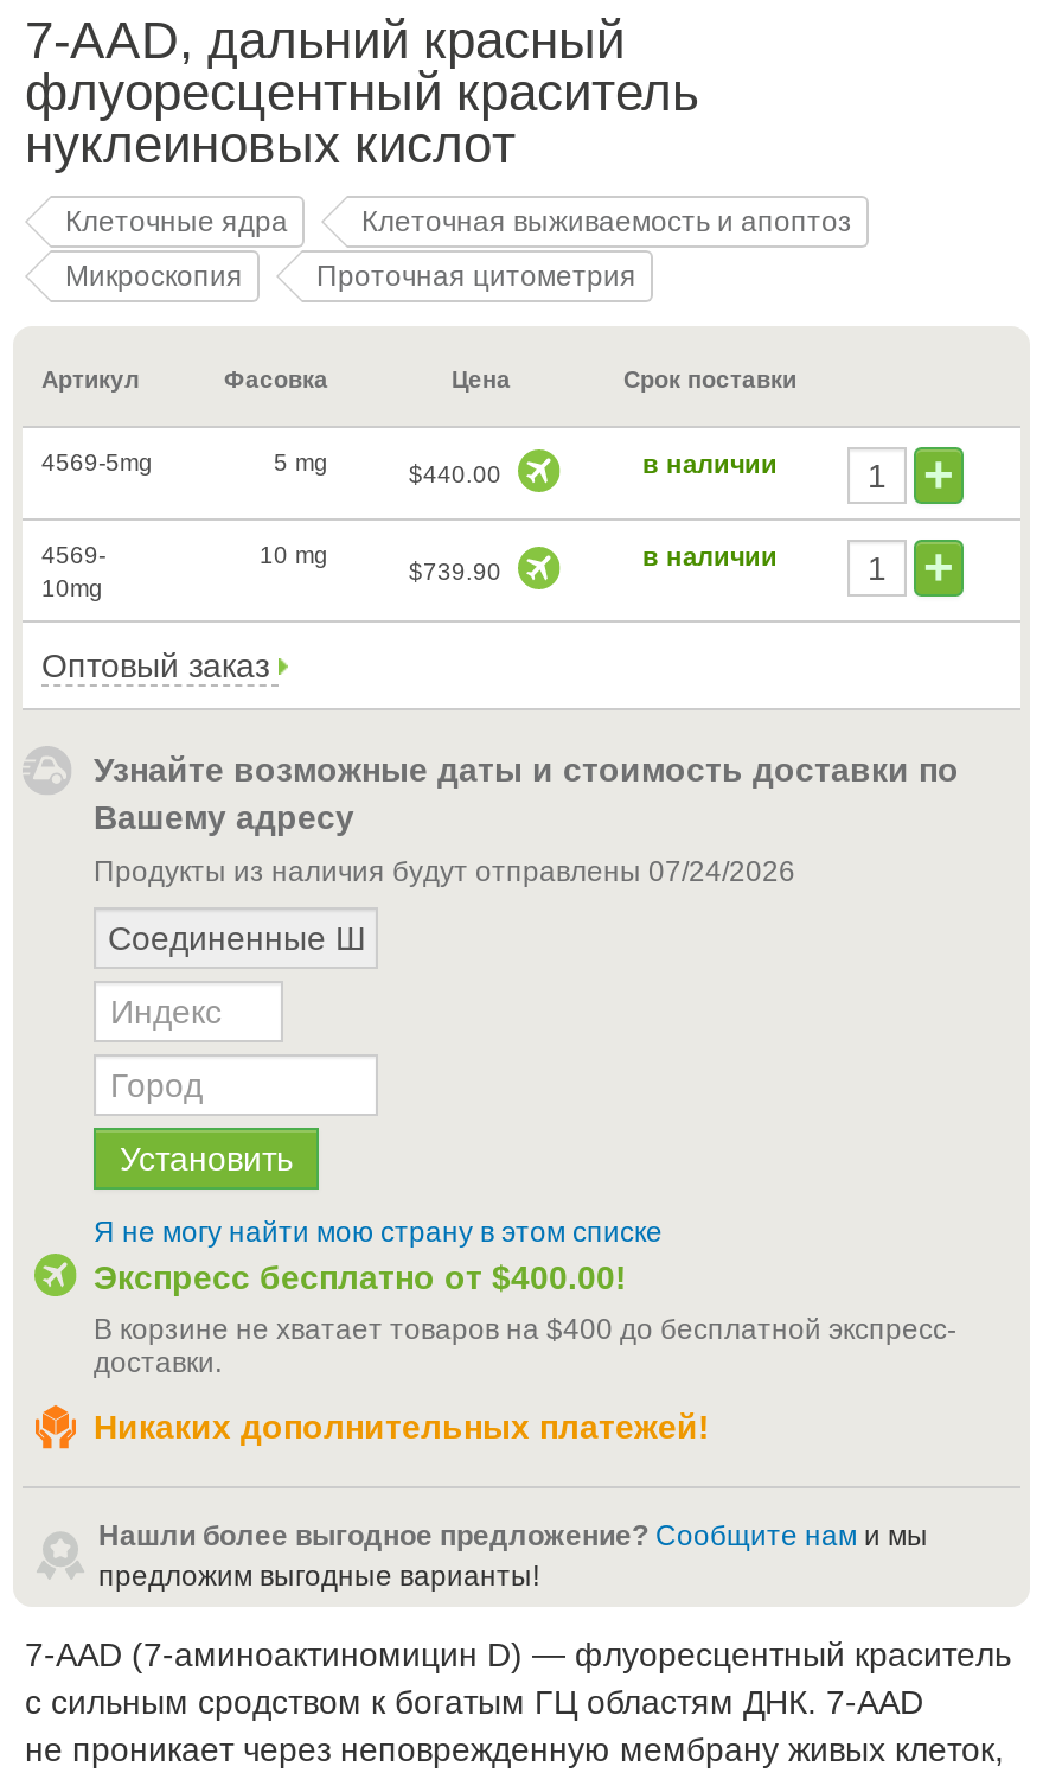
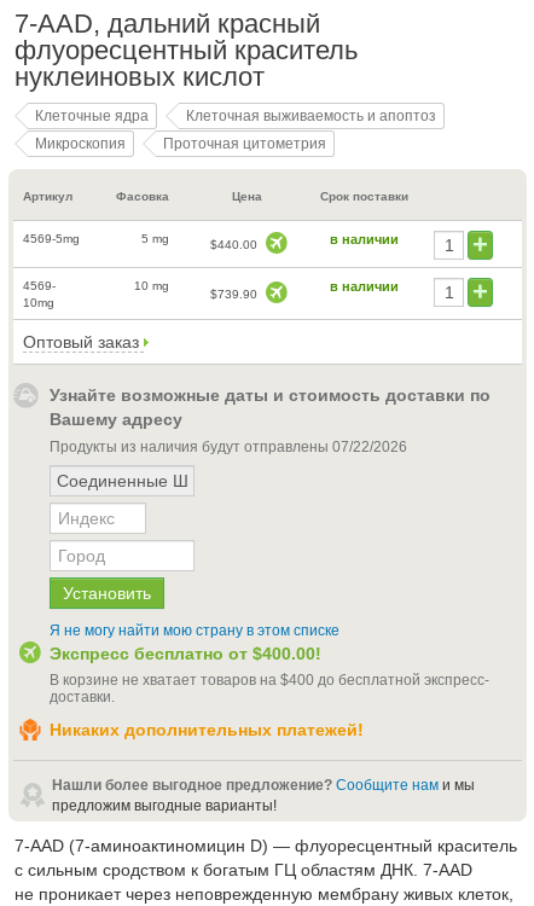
- Продукты из наличия будут отправлены 07/24/2026
+ Продукты из наличия будут отправлены 07/22/2026
